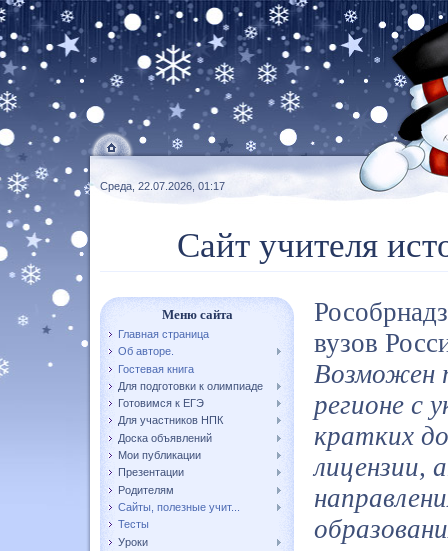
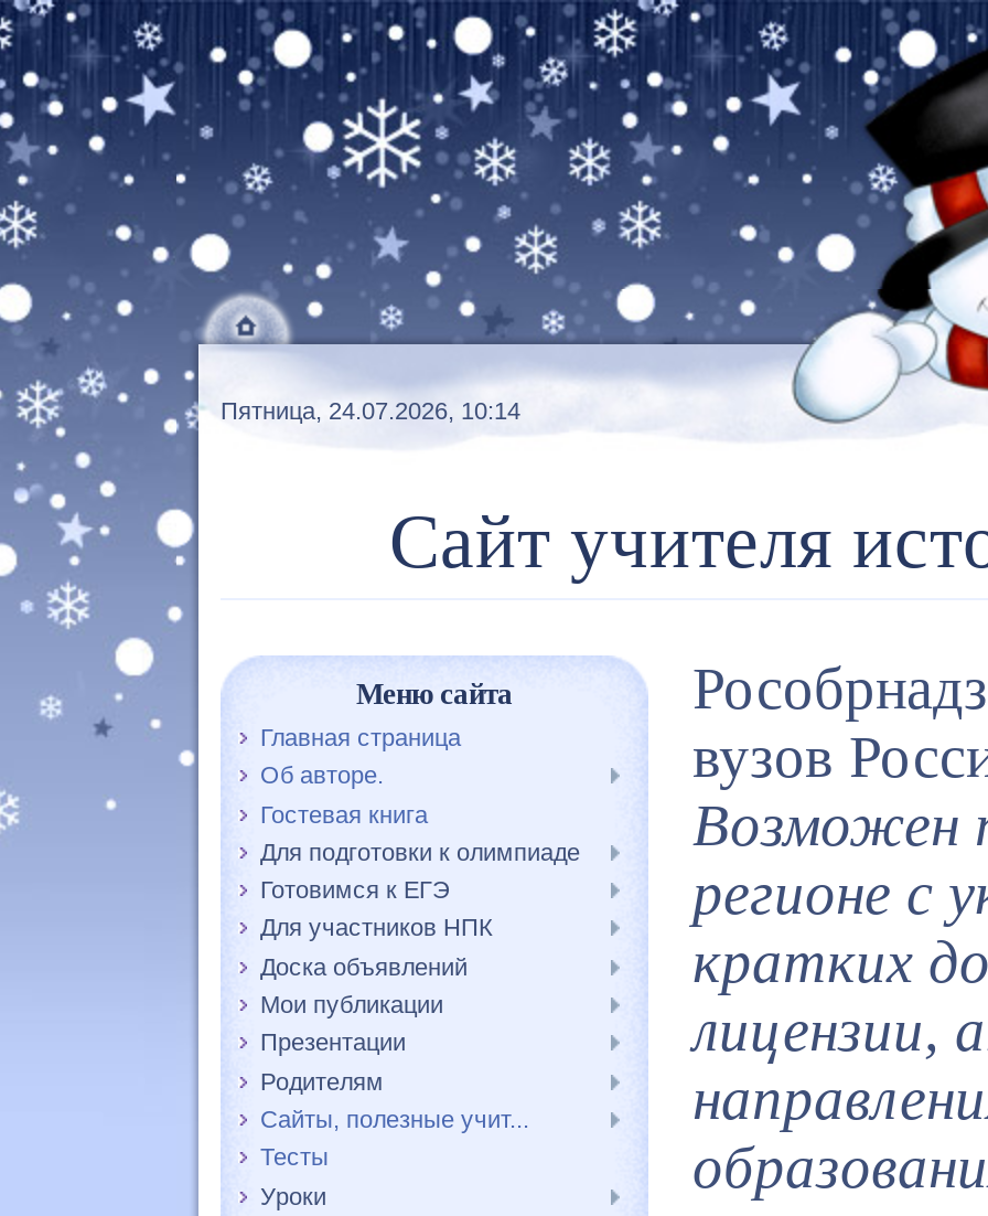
- Среда, 22.07.2026, 01:17
+ Пятница, 24.07.2026, 10:14
